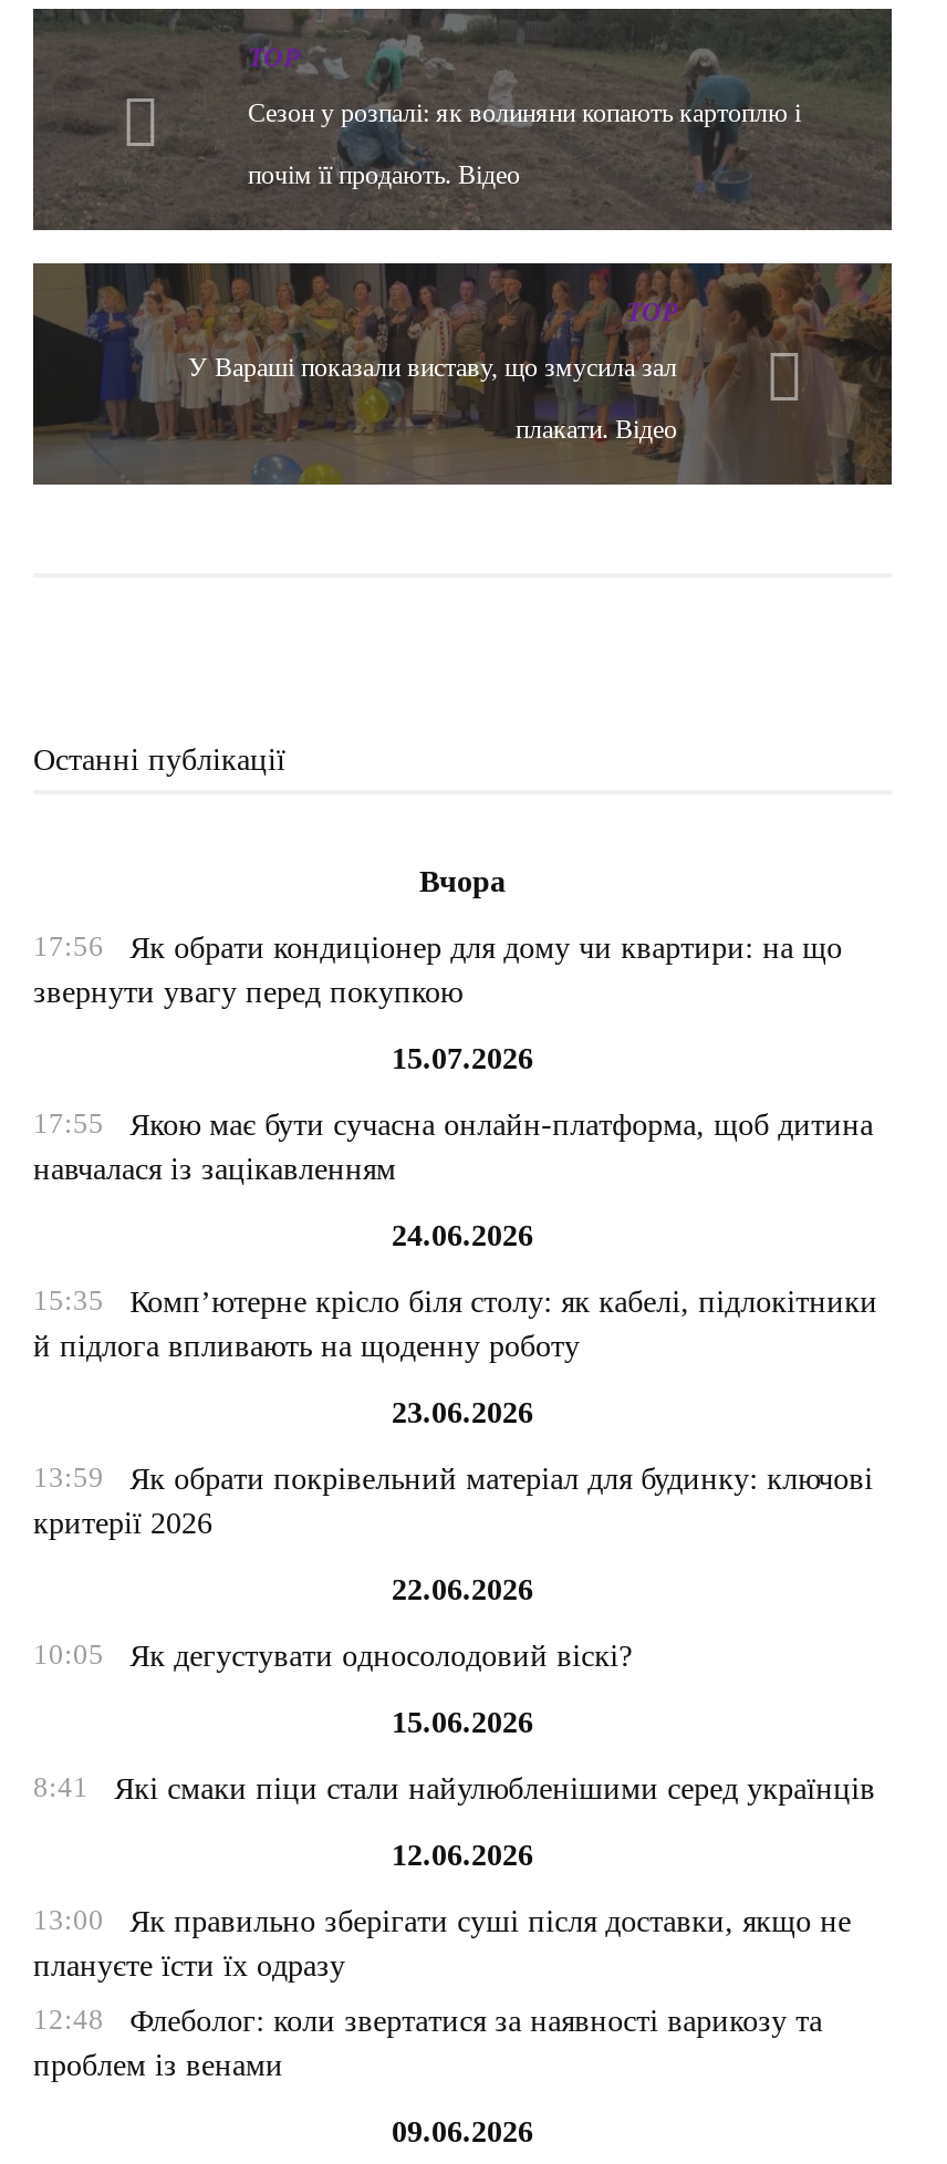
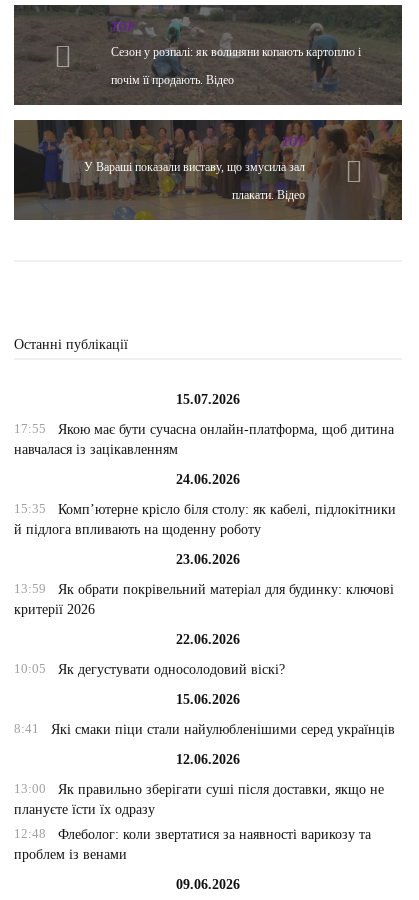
- Вчора
- 17:56
- Як обрати кондиціонер для дому чи квартири: на що
- звернути увагу перед покупкою
